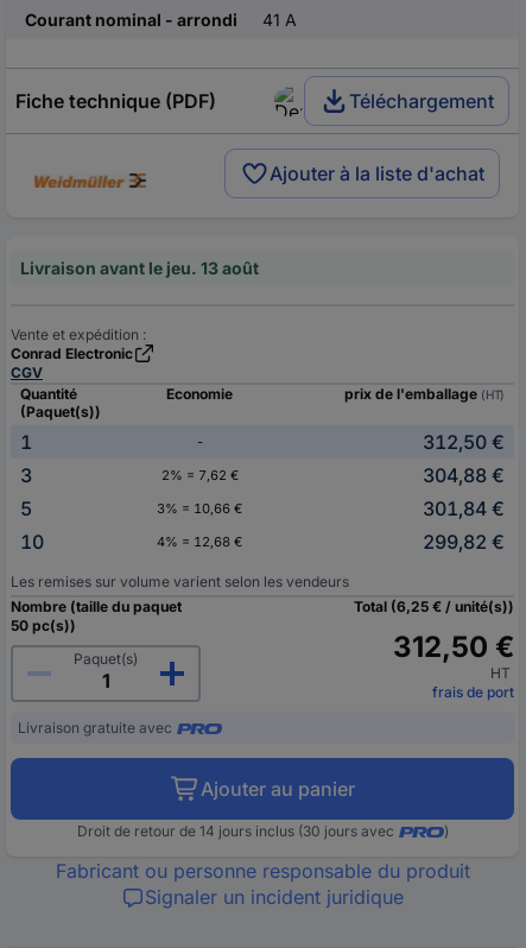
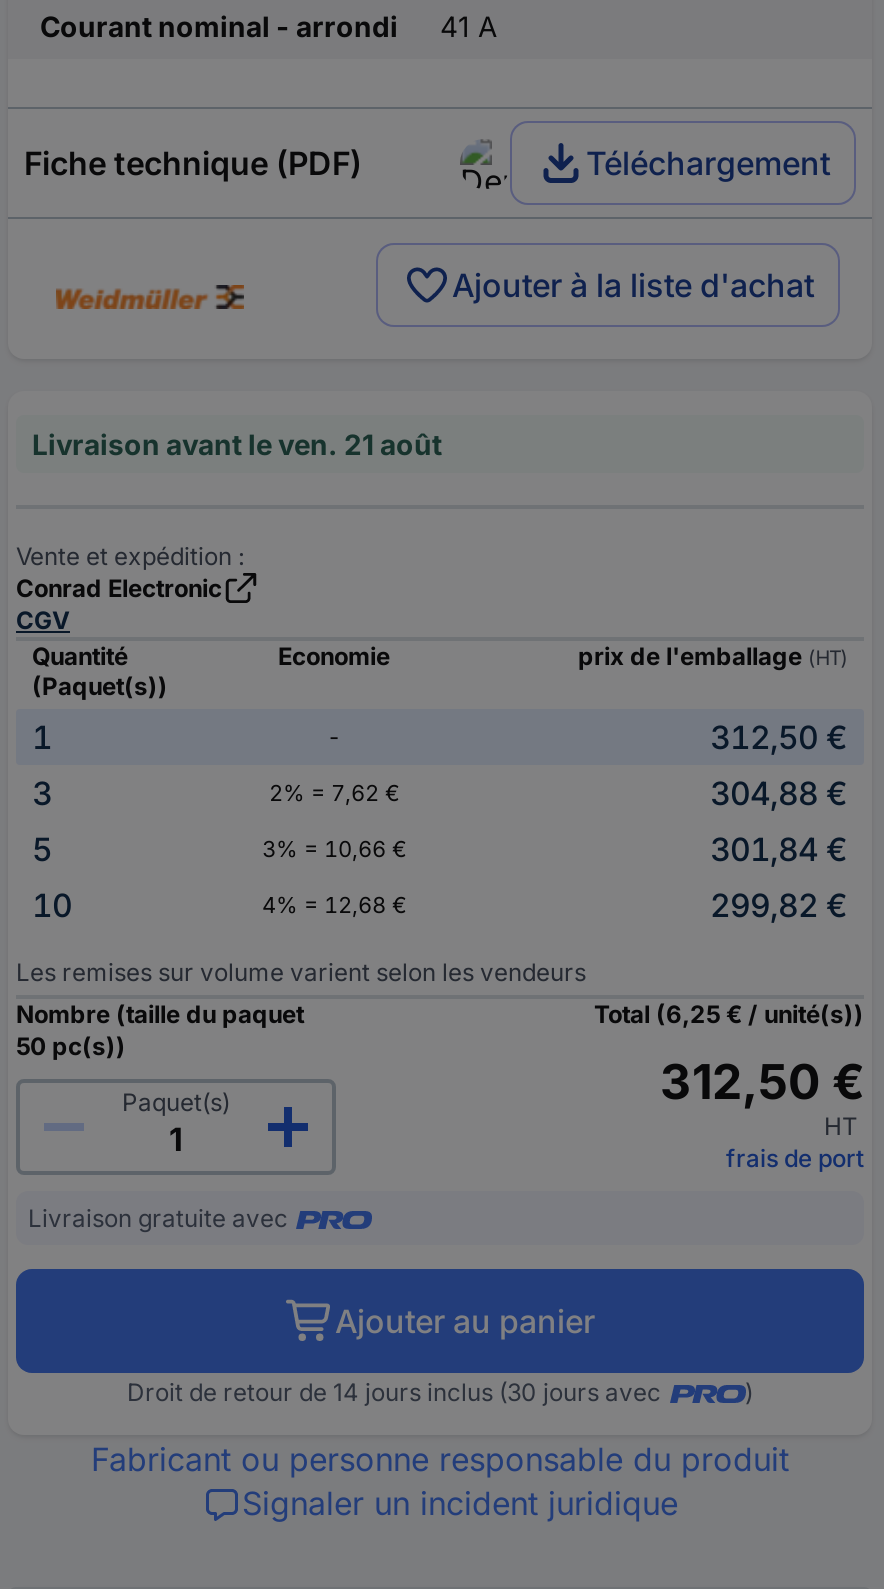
- Livraison avant le jeu. 13 août
+ Livraison avant le ven. 21 août
